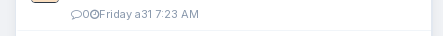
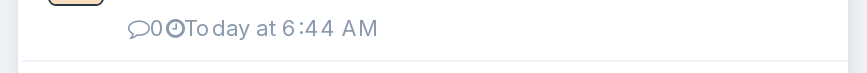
- 0 Friday a31 7:23 AM
+ 0 Today at 6:44 AM
